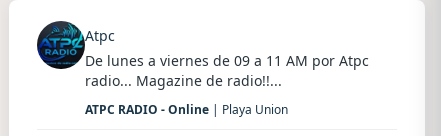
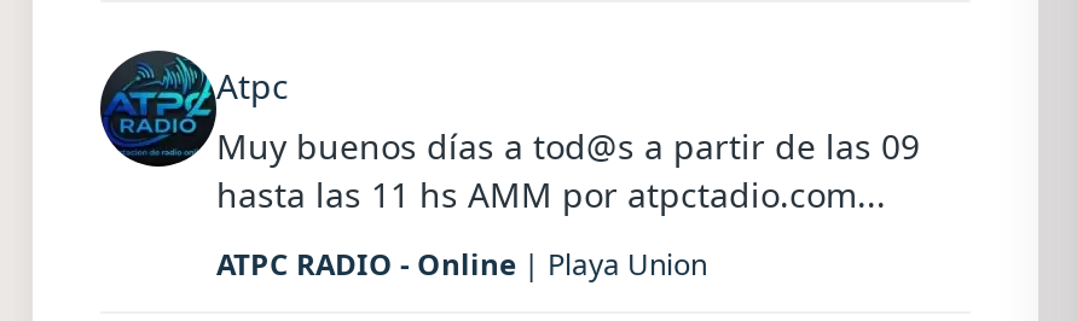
- De lunes a viernes de 09 a 11 AM por Atpc
- radio... Magazine de radio!!...
+ Muy buenos días a tod@s a partir de las 09
+ hasta las 11 hs AMM por atpctadio.com...
